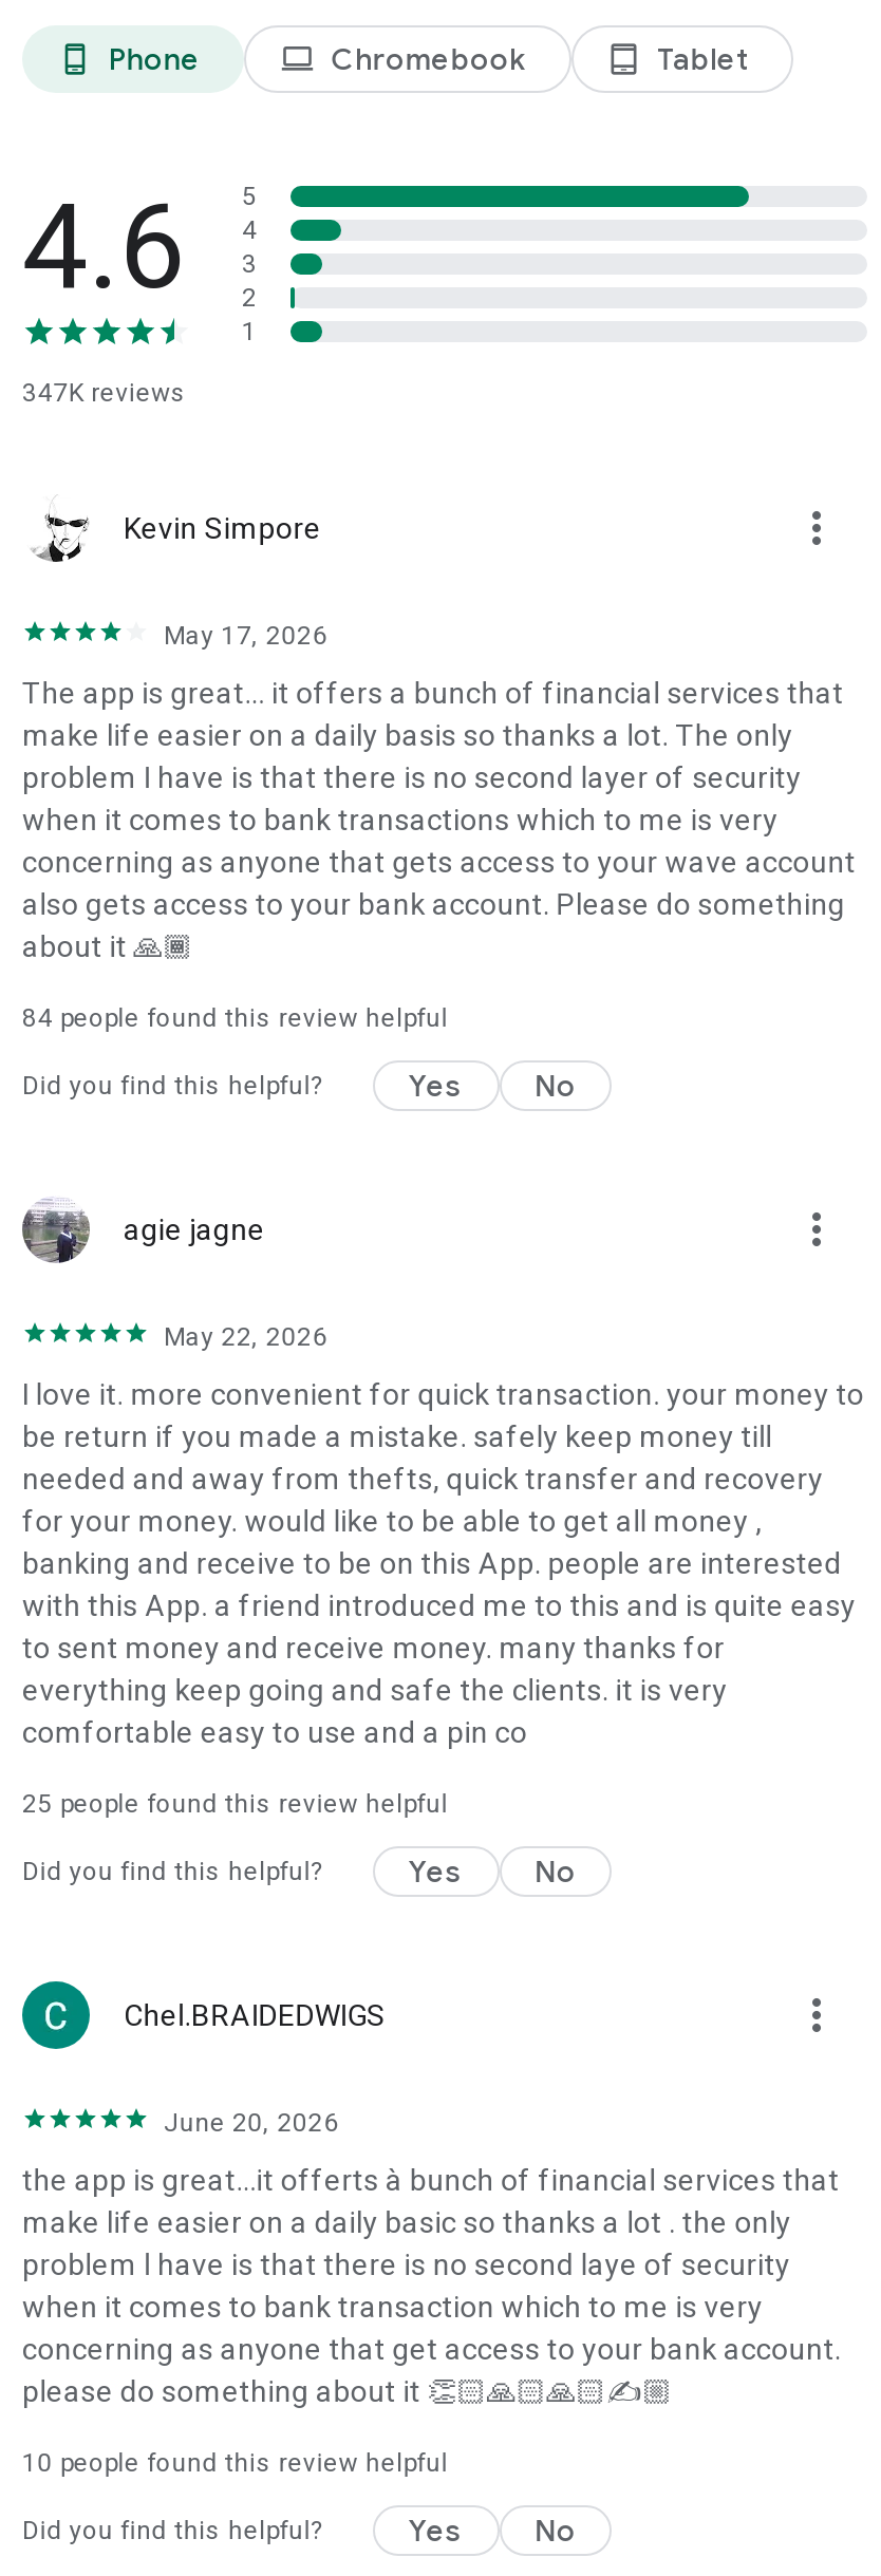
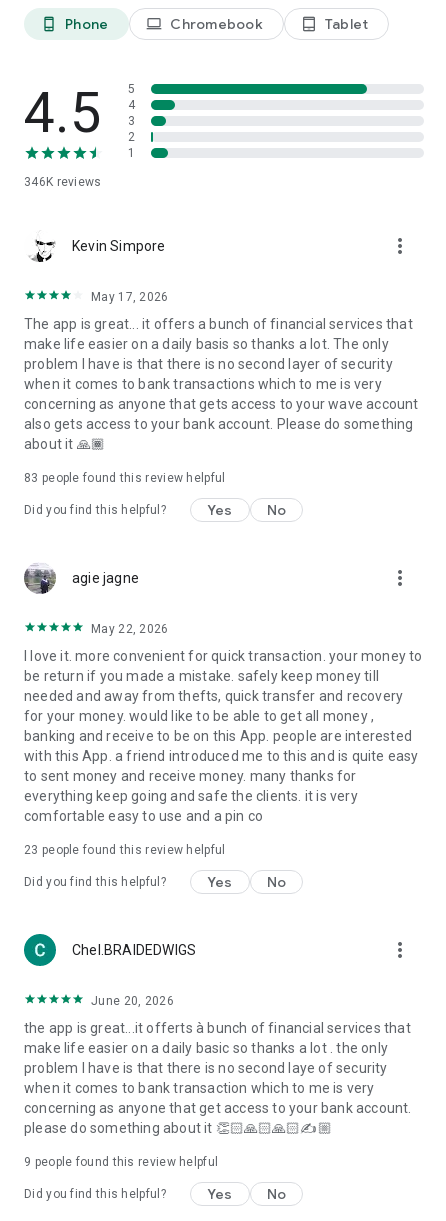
- 4.6 5 4 3 2
+ 4.5 5 4 3 2

- 347K reviews
+ 346K reviews

- 84 people found this review helpful
+ 83 people found this review helpful

- 25 people found this review helpful
+ 23 people found this review helpful

- 10 people found this review helpful
+ 9 people found this review helpful
